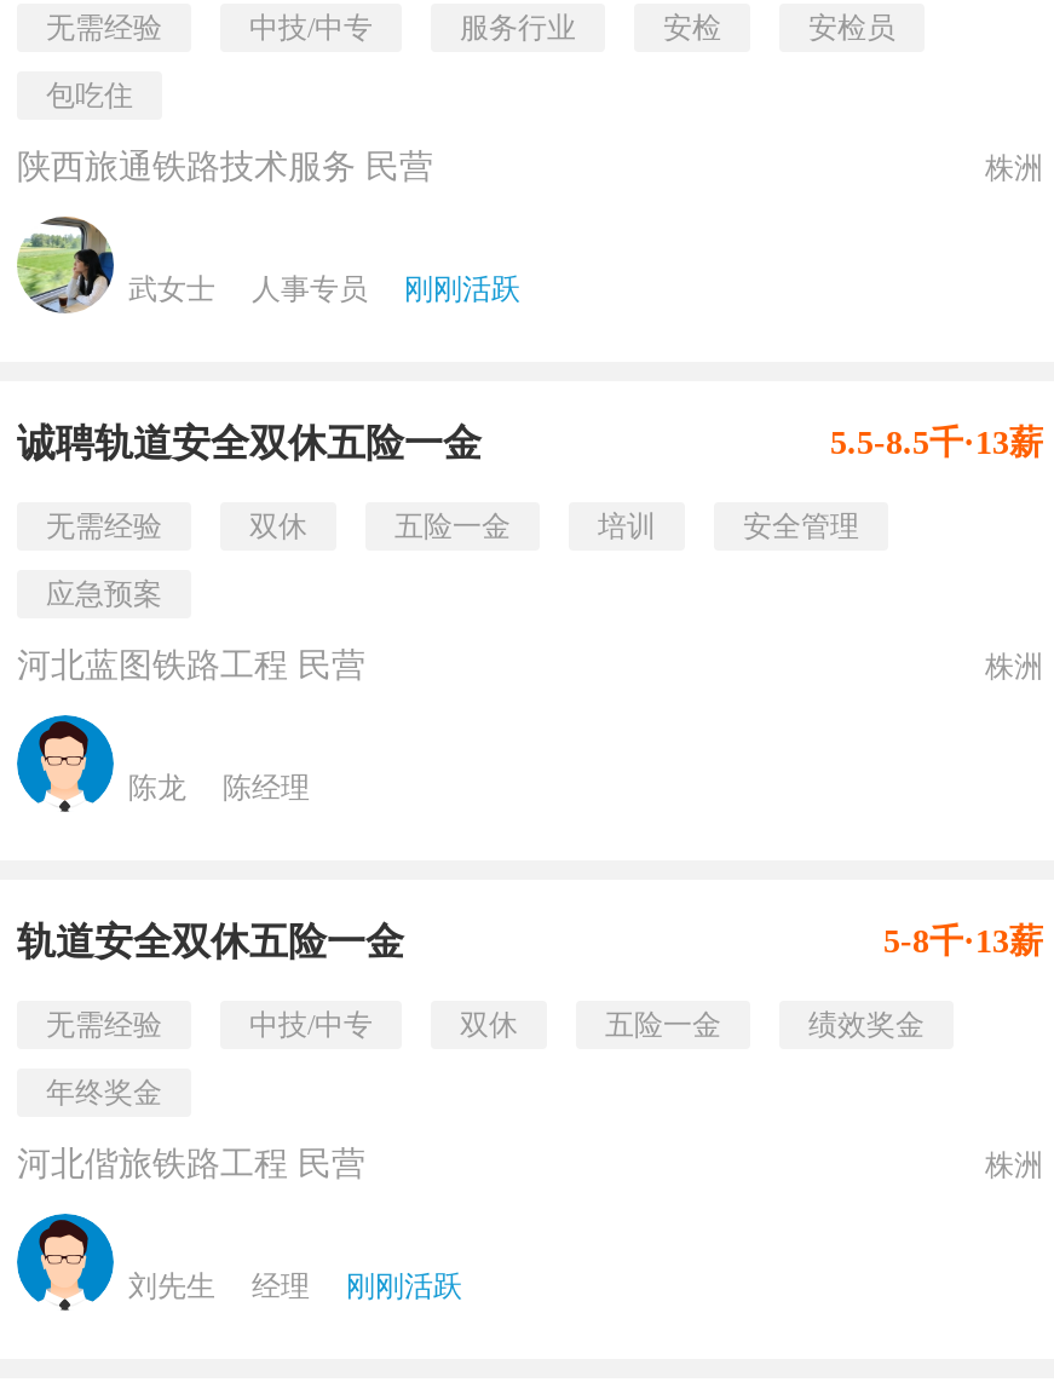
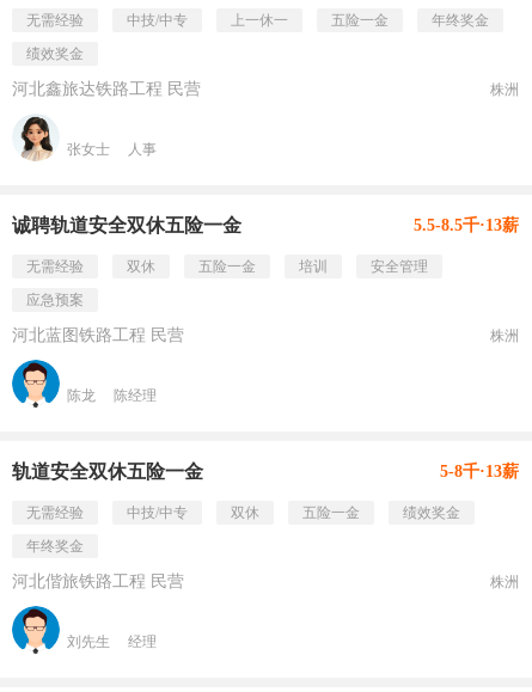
- 服务行业
- 安检
- 安检员
+ 上一休一
+ 五险一金
+ 年终奖金

- 包吃住
+ 绩效奖金

- 陕西旅通铁路技术服务 民营
+ 河北鑫旅达铁路工程 民营

- [image]
- 武女士
- 人事专员
- 刚刚活跃
+ [image]
+ 张女士
+ 人事

- 刚刚活跃
